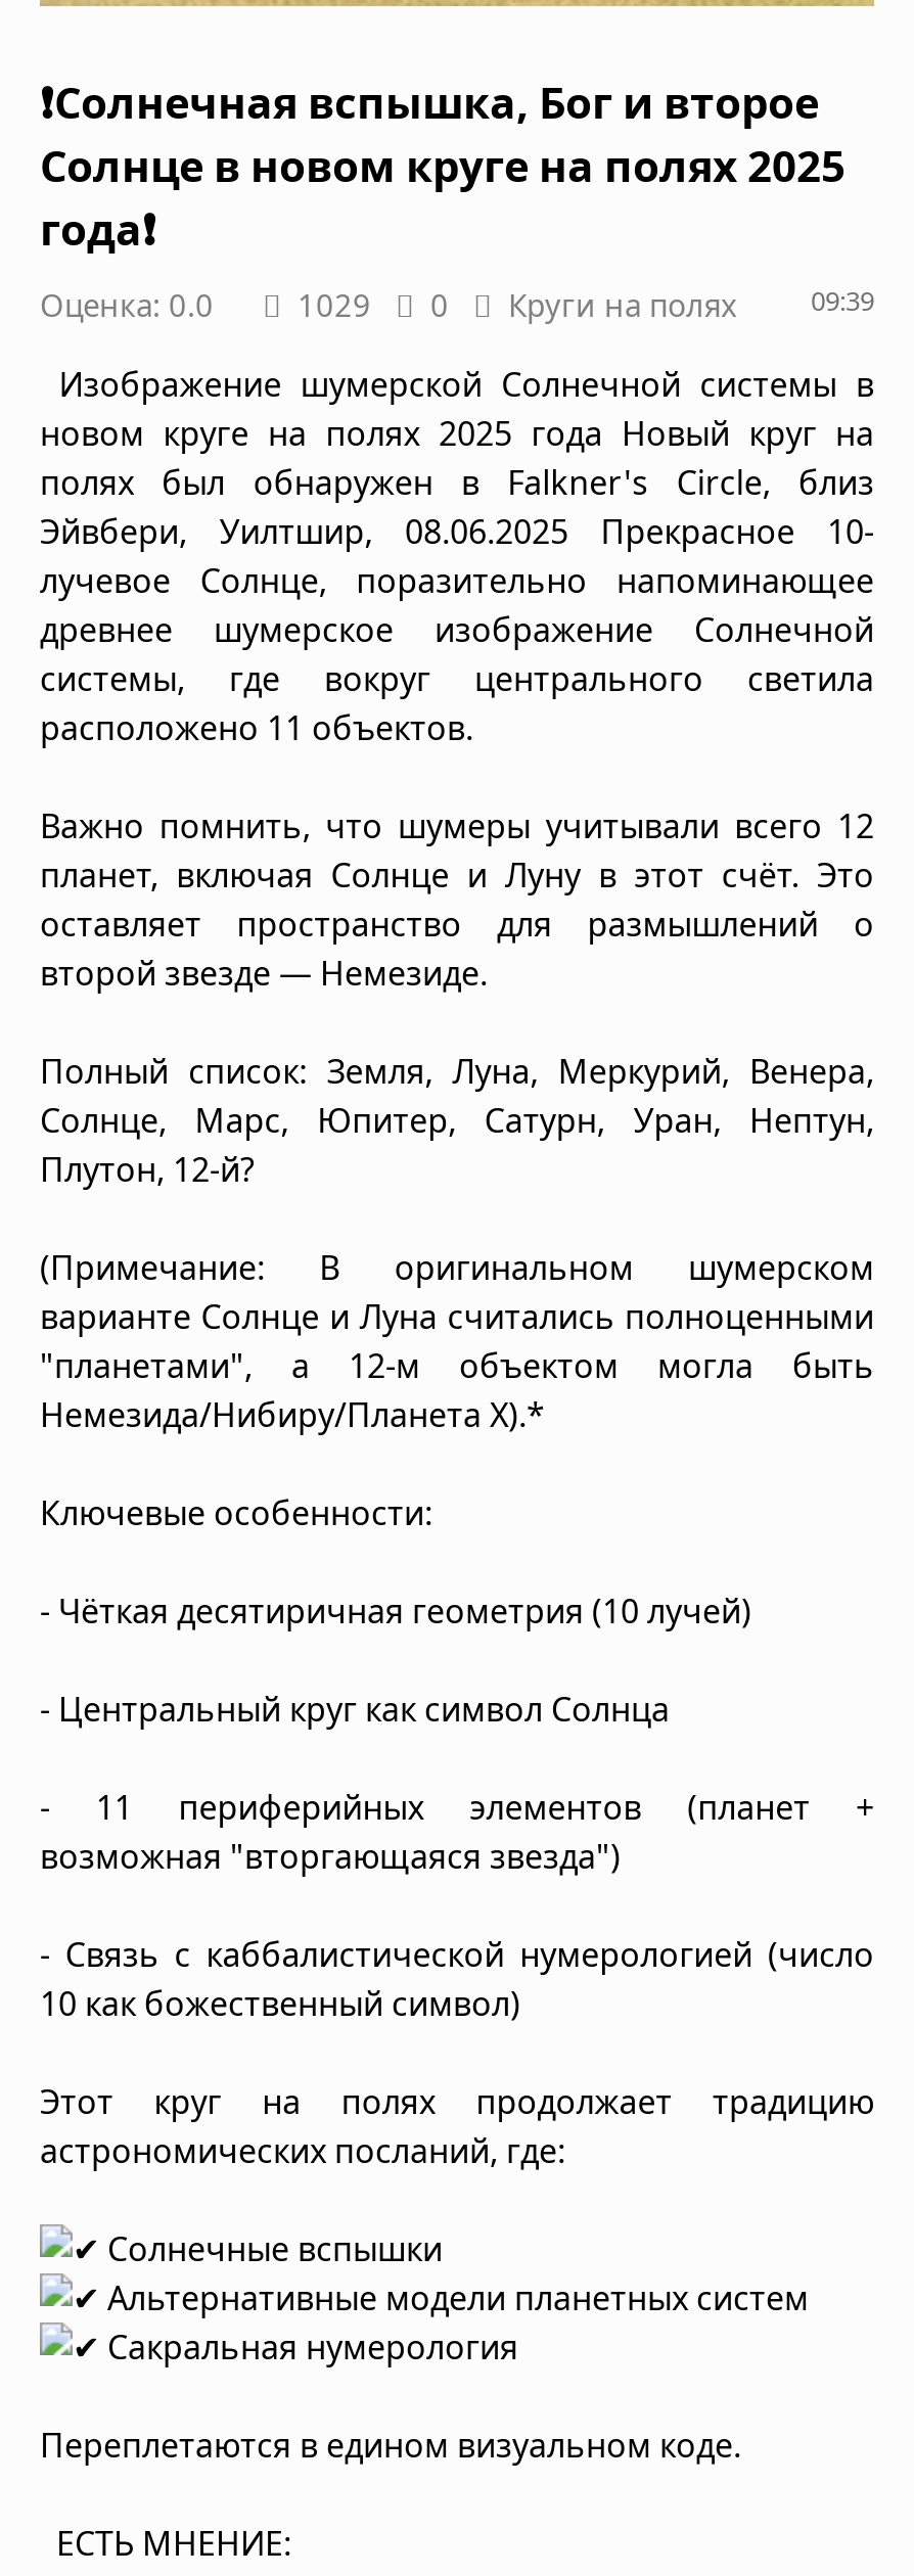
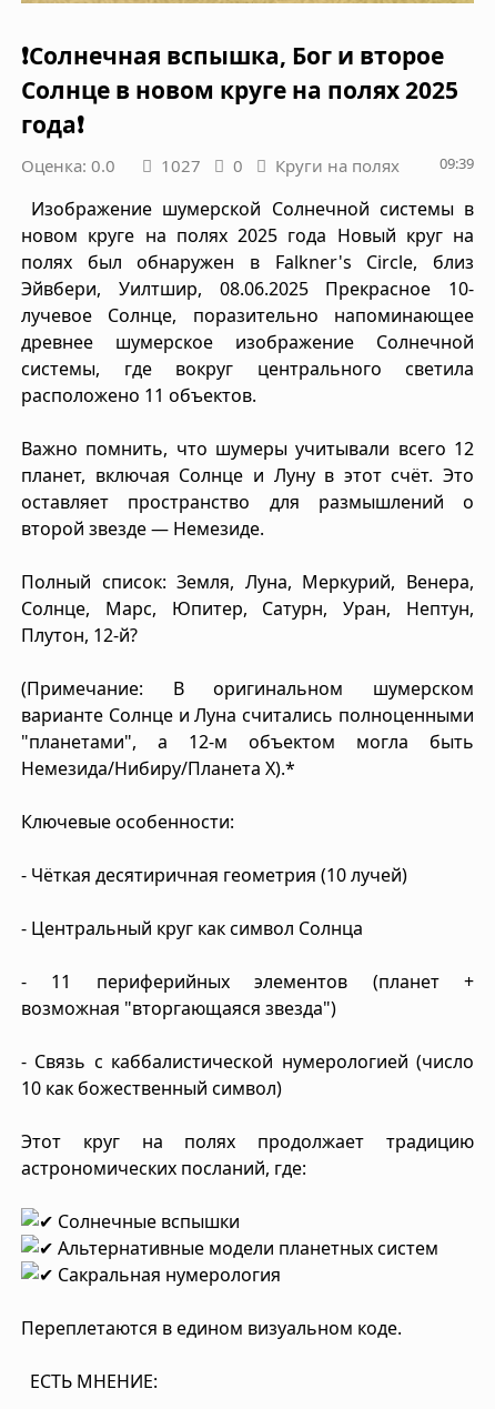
- Оценка: 0.0 1029 0 Круги на полях 09:39
+ Оценка: 0.0 1027 0 Круги на полях 09:39
